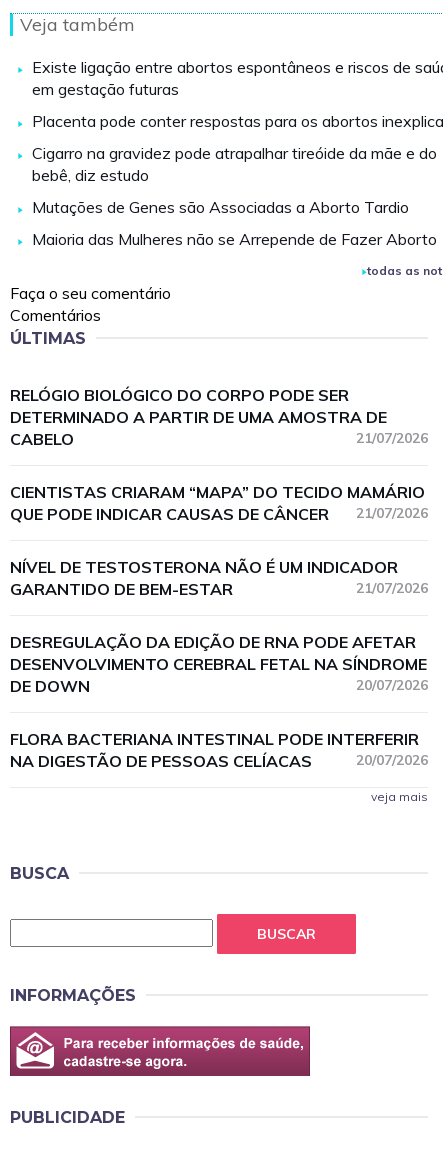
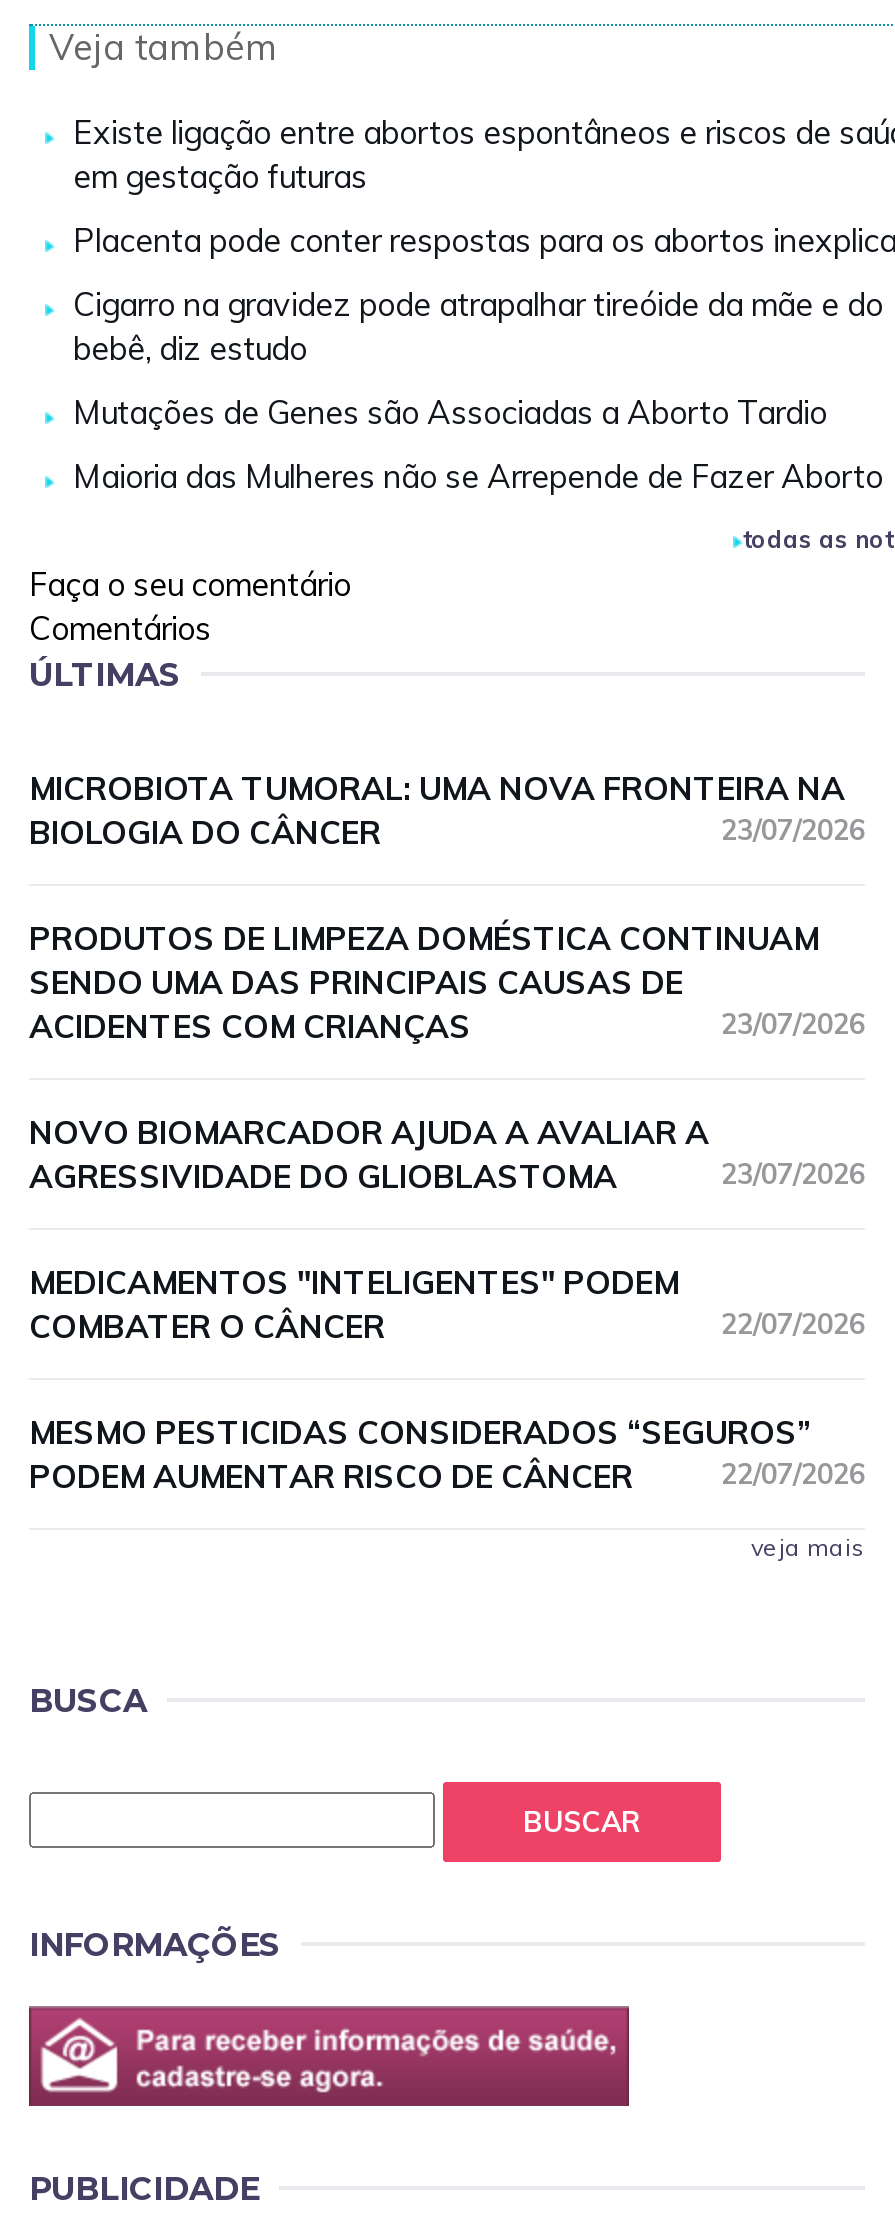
- RELÓGIO BIOLÓGICO DO CORPO PODE SER
- DETERMINADO A PARTIR DE UMA AMOSTRA DE
- CABELO
- 21/07/2026
+ MICROBIOTA TUMORAL: UMA NOVA FRONTEIRA NA
+ BIOLOGIA DO CÂNCER
+ 23/07/2026

- CIENTISTAS CRIARAM “MAPA” DO TECIDO MAMÁRIO
- QUE PODE INDICAR CAUSAS DE CÂNCER
- 21/07/2026
+ PRODUTOS DE LIMPEZA DOMÉSTICA CONTINUAM
+ SENDO UMA DAS PRINCIPAIS CAUSAS DE
+ ACIDENTES COM CRIANÇAS
+ 23/07/2026

- NÍVEL DE TESTOSTERONA NÃO É UM INDICADOR
- GARANTIDO DE BEM-ESTAR
- 21/07/2026
+ NOVO BIOMARCADOR AJUDA A AVALIAR A
+ AGRESSIVIDADE DO GLIOBLASTOMA
+ 23/07/2026

- DESREGULAÇÃO DA EDIÇÃO DE RNA PODE AFETAR
- DESENVOLVIMENTO CEREBRAL FETAL NA SÍNDROME
- DE DOWN
- 20/07/2026
+ MEDICAMENTOS "INTELIGENTES" PODEM
+ COMBATER O CÂNCER
+ 22/07/2026

- FLORA BACTERIANA INTESTINAL PODE INTERFERIR
- NA DIGESTÃO DE PESSOAS CELÍACAS
- 20/07/2026
+ MESMO PESTICIDAS CONSIDERADOS “SEGUROS”
+ PODEM AUMENTAR RISCO DE CÂNCER
+ 22/07/2026
